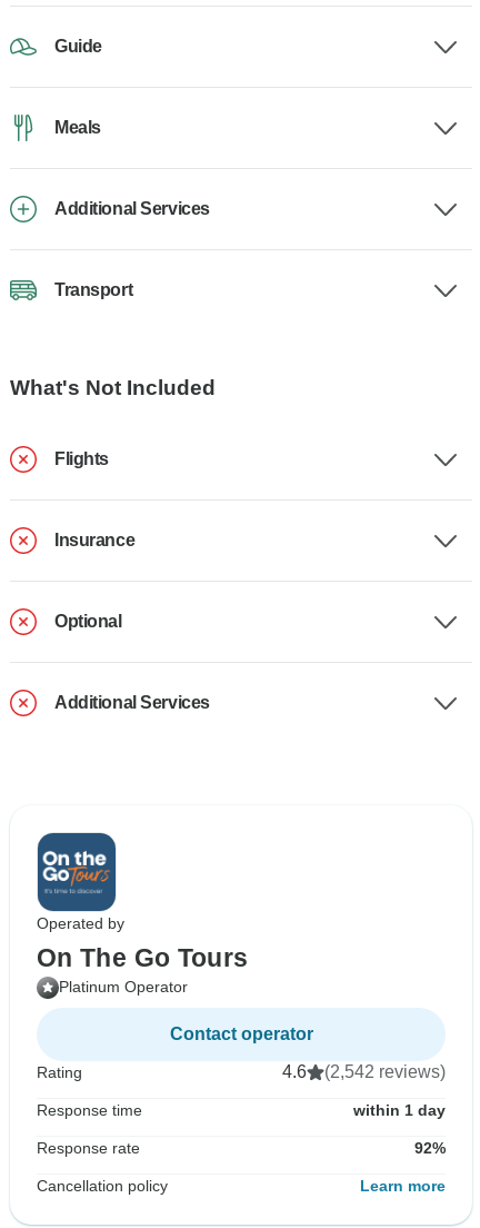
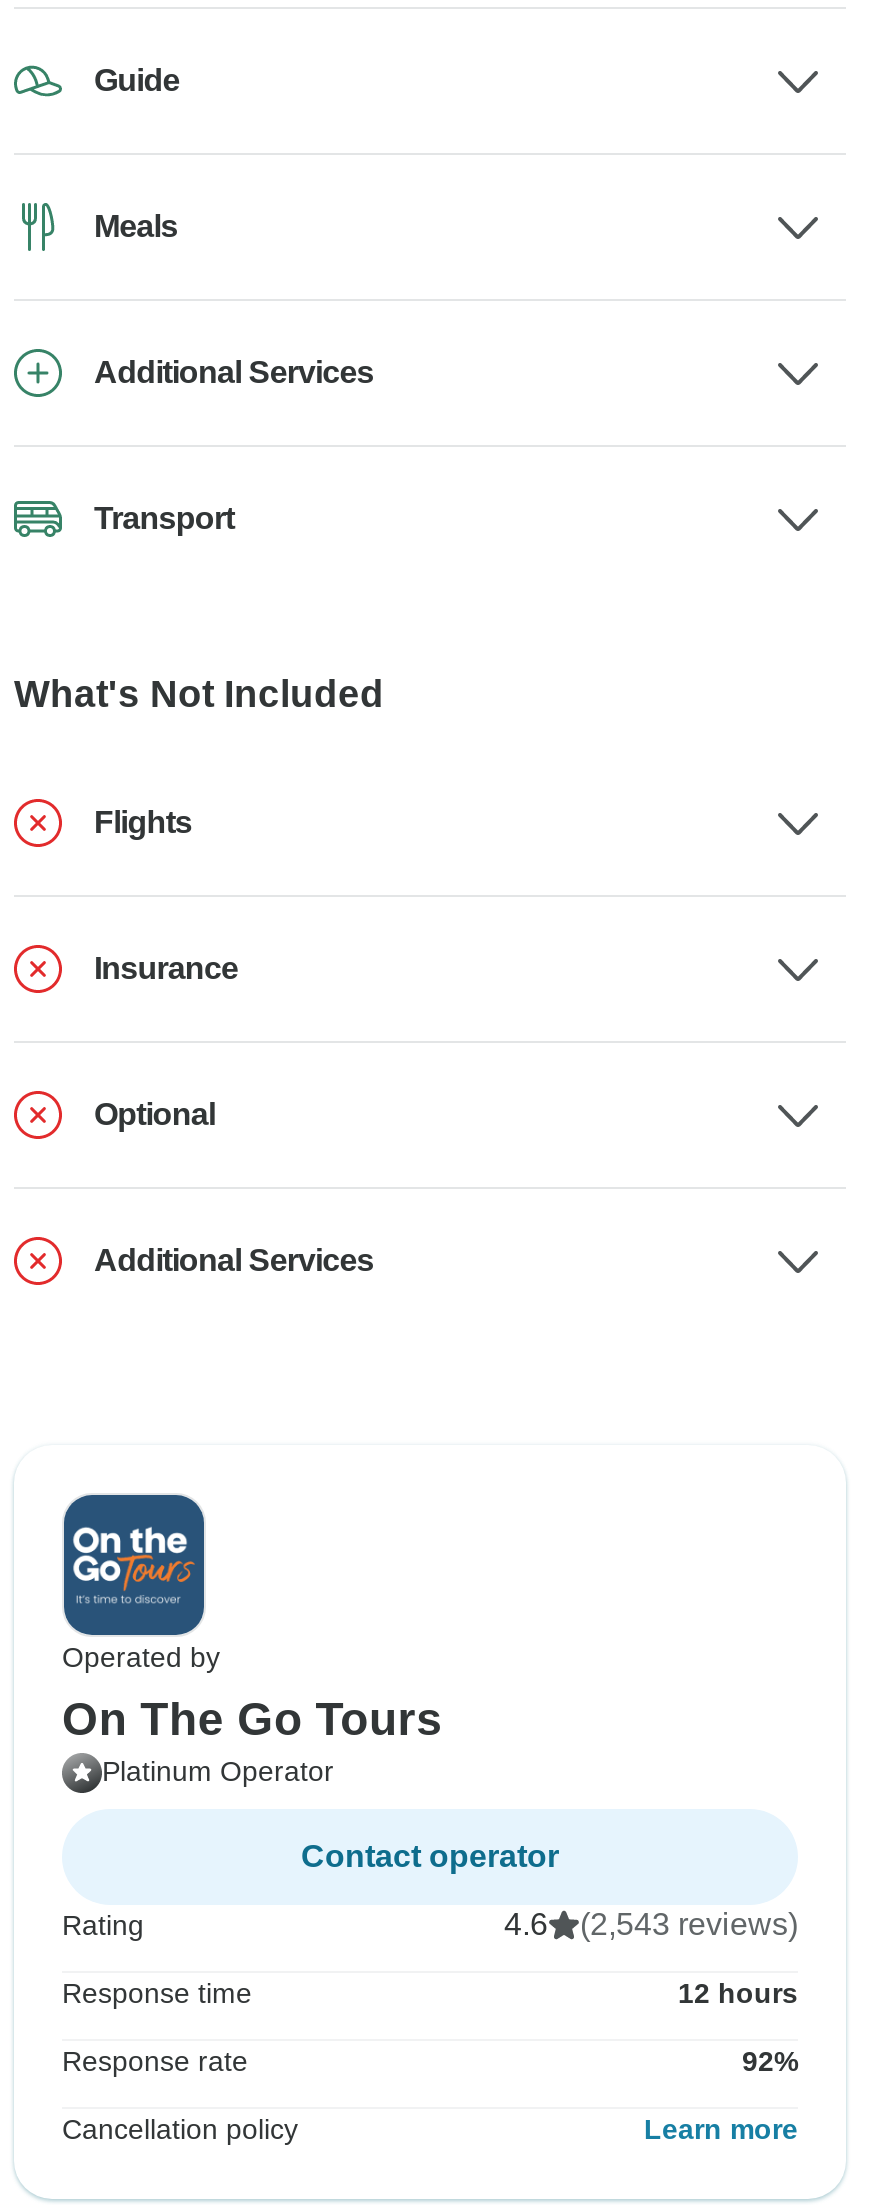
- 4.6 (2,542 reviews)
+ 4.6 (2,543 reviews)

- within 1 day
+ 12 hours
